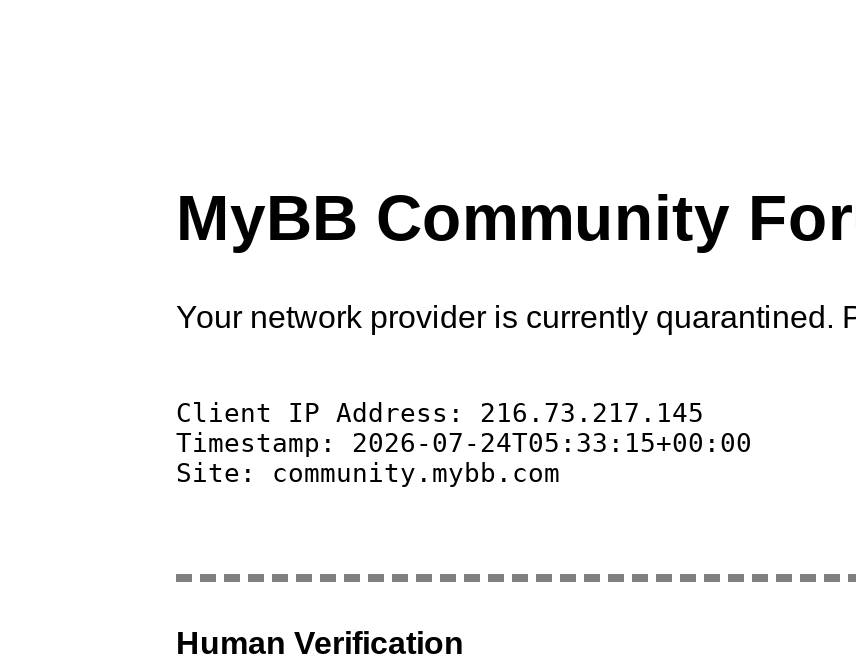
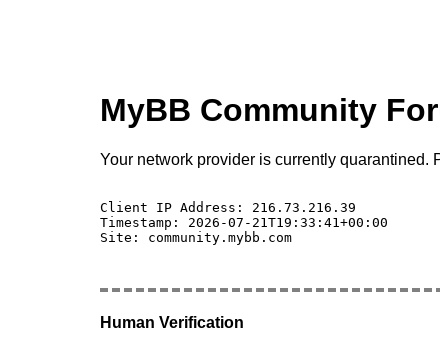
- Client IP Address: 216.73.217.145
+ Client IP Address: 216.73.216.39

- Timestamp: 2026-07-24T05:33:15+00:00
+ Timestamp: 2026-07-21T19:33:41+00:00
